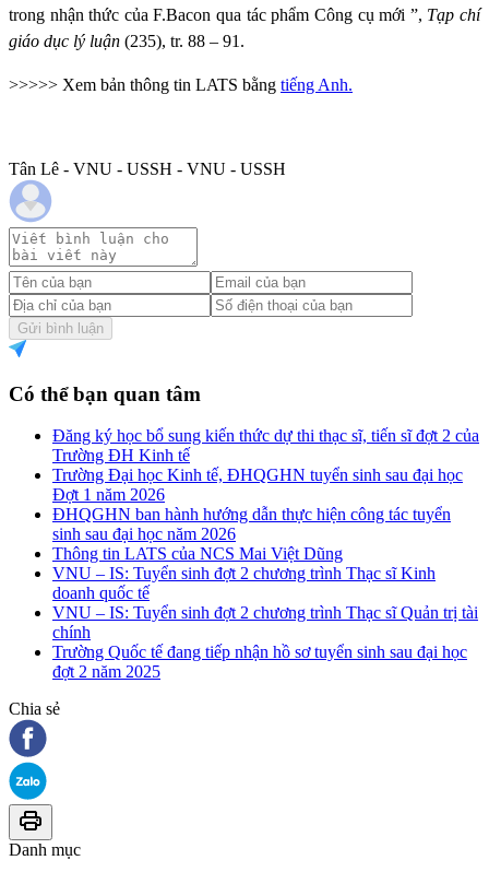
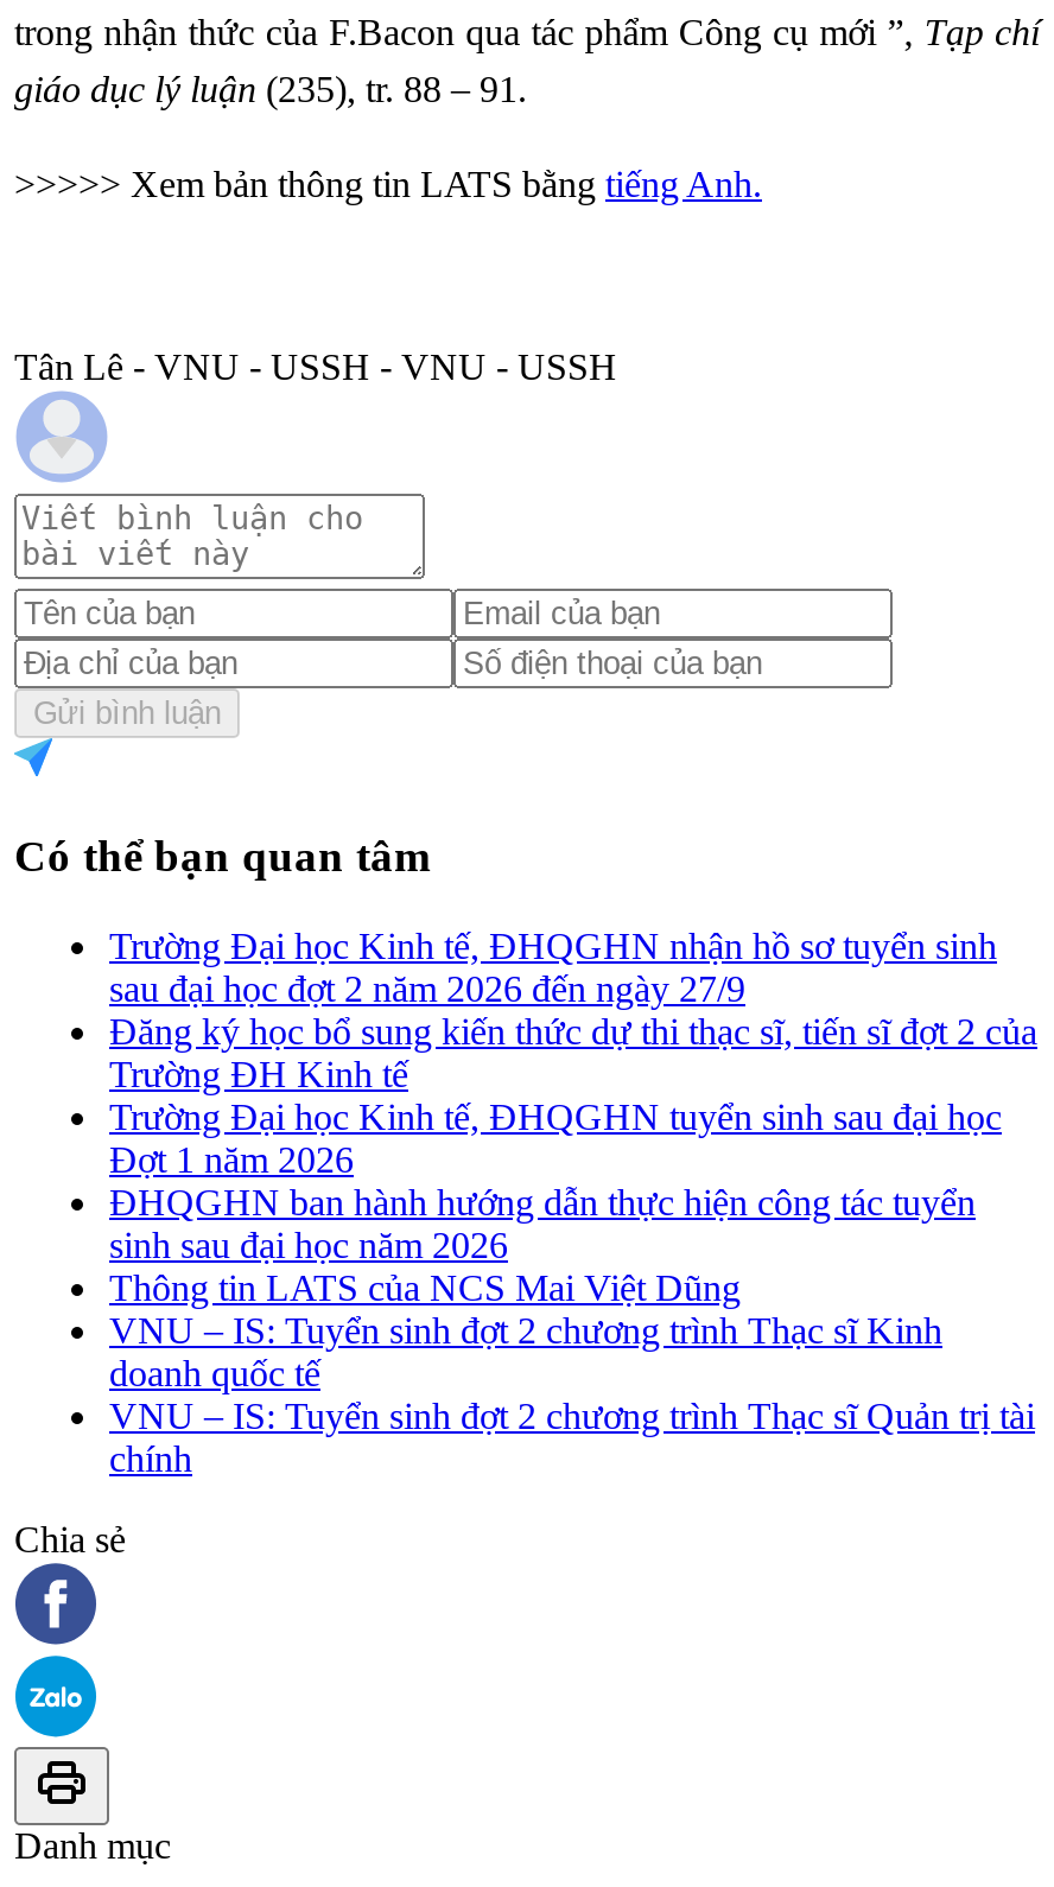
+ Trường Đại học Kinh tế, ĐHQGHN nhận hồ sơ tuyển sinh
+ sau đại học đợt 2 năm 2026 đến ngày 27/9

moved down: Đăng ký học bổ sung kiến thức dự thi thạc sĩ, tiến sĩ đợt 2 của | Trường ĐH Kinh tế | Trường Đại học Kinh tế, ĐHQGHN tuyển sinh sau đại học | ... | VNU – IS: Tuyển sinh đợt 2 chương trình Thạc sĩ Quản trị tài | chính

- Trường Quốc tế đang tiếp nhận hồ sơ tuyển sinh sau đại học
- đợt 2 năm 2025
